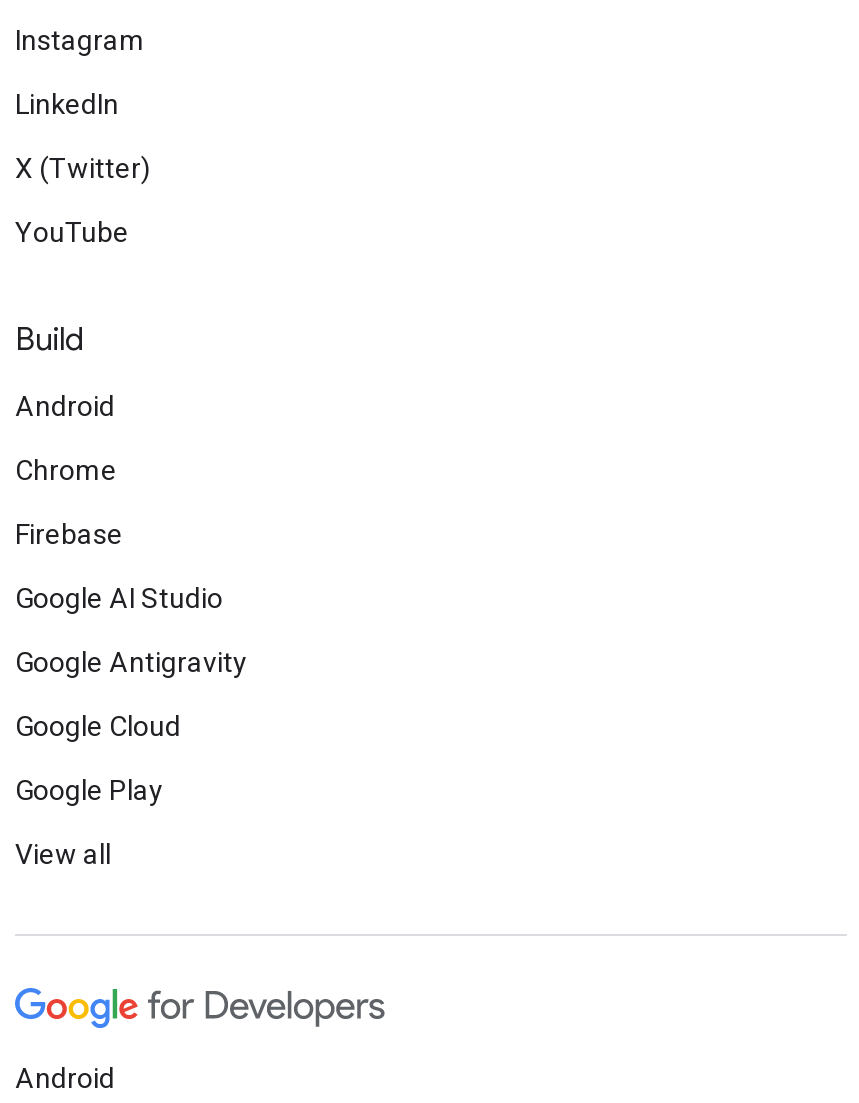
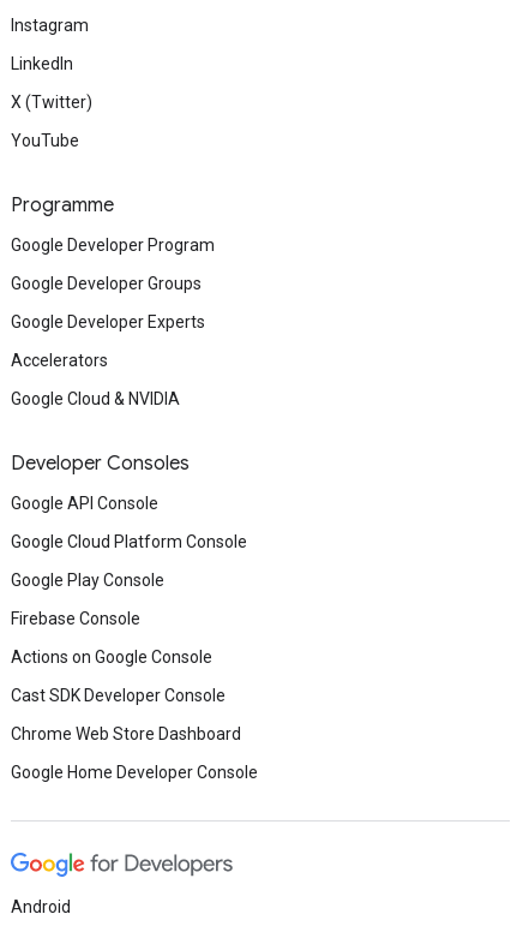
- Build
- Android
- Chrome
- Firebase
- Google AI Studio
- Google Antigravity
- Google Cloud
- Google Play
- View all
+ Programme
+ Google Developer Program
+ Google Developer Groups
+ Google Developer Experts
+ Accelerators
+ Google Cloud & NVIDIA
+ Developer Consoles
+ Google API Console
+ Google Cloud Platform Console
+ Google Play Console
+ Firebase Console
+ Actions on Google Console
+ Cast SDK Developer Console
+ Chrome Web Store Dashboard
+ Google Home Developer Console
